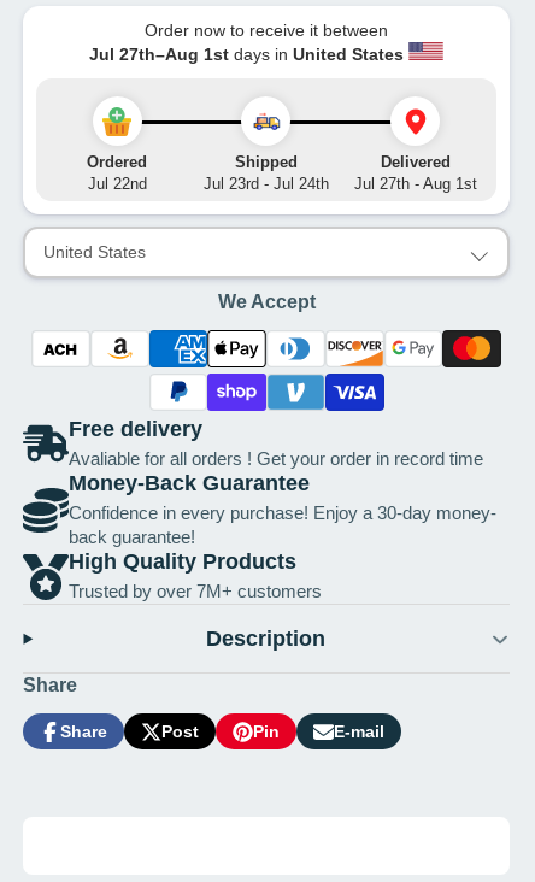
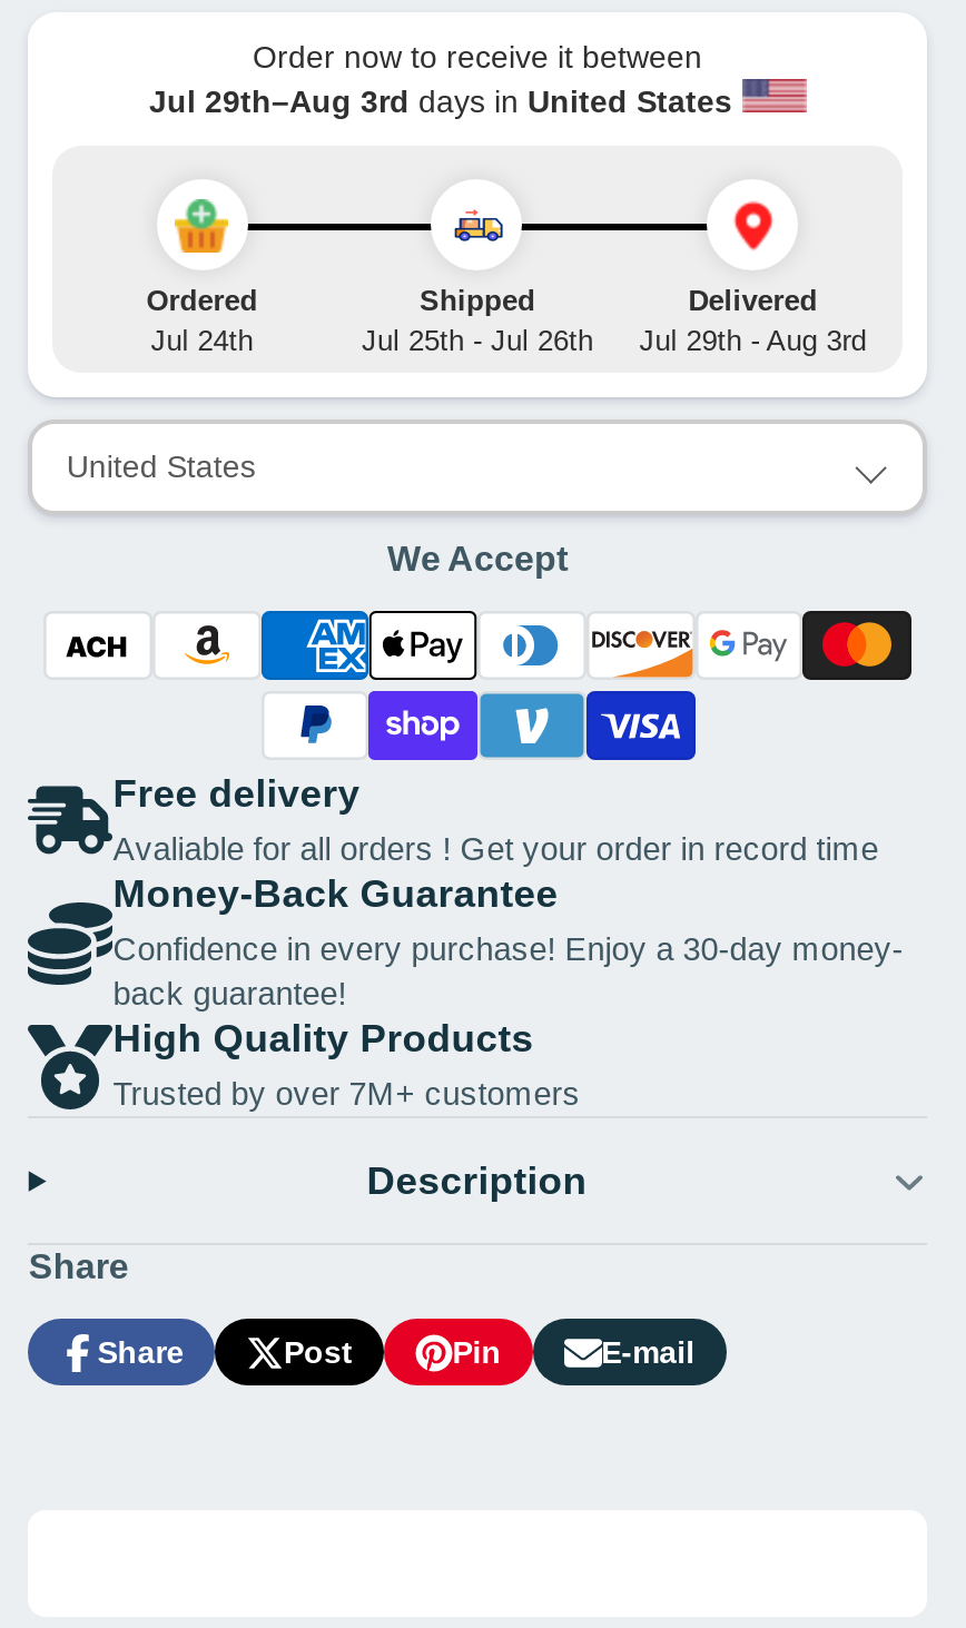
- Jul 27th–Aug 1st days in United States
+ Jul 29th–Aug 3rd days in United States

- Jul 22nd
+ Jul 24th

- Jul 23rd - Jul 24th
+ Jul 25th - Jul 26th

- Jul 27th - Aug 1st
+ Jul 29th - Aug 3rd
